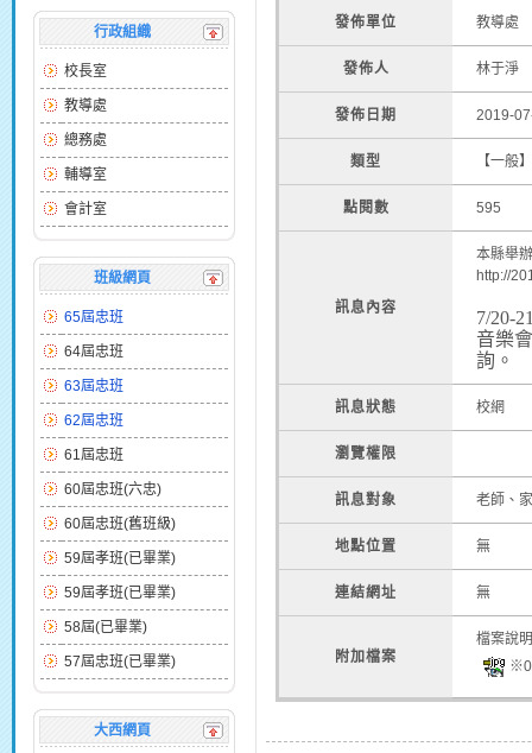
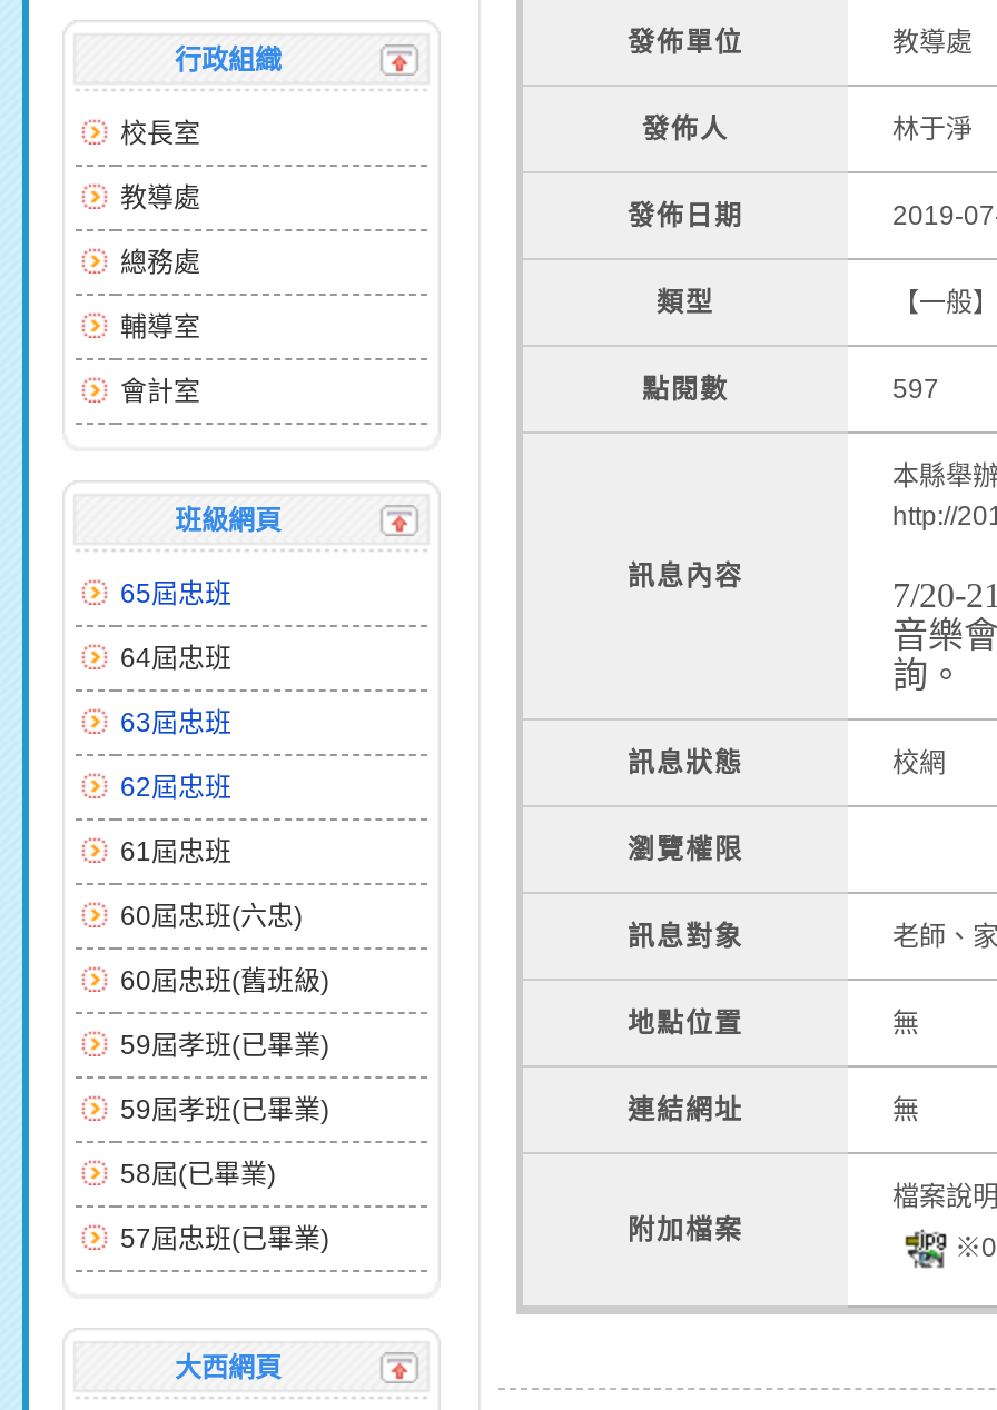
- 595
+ 597
